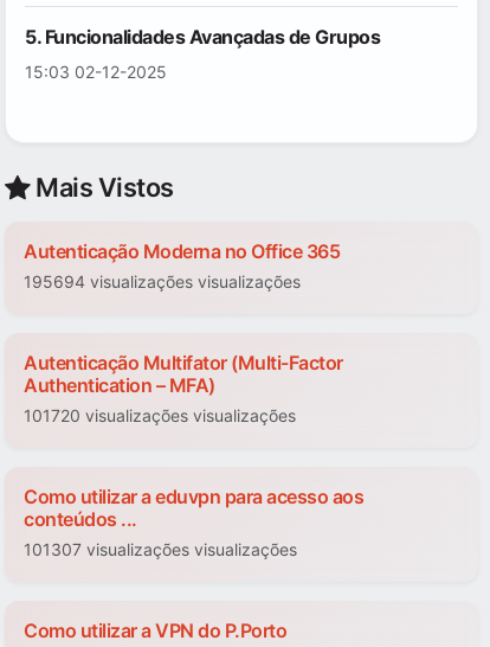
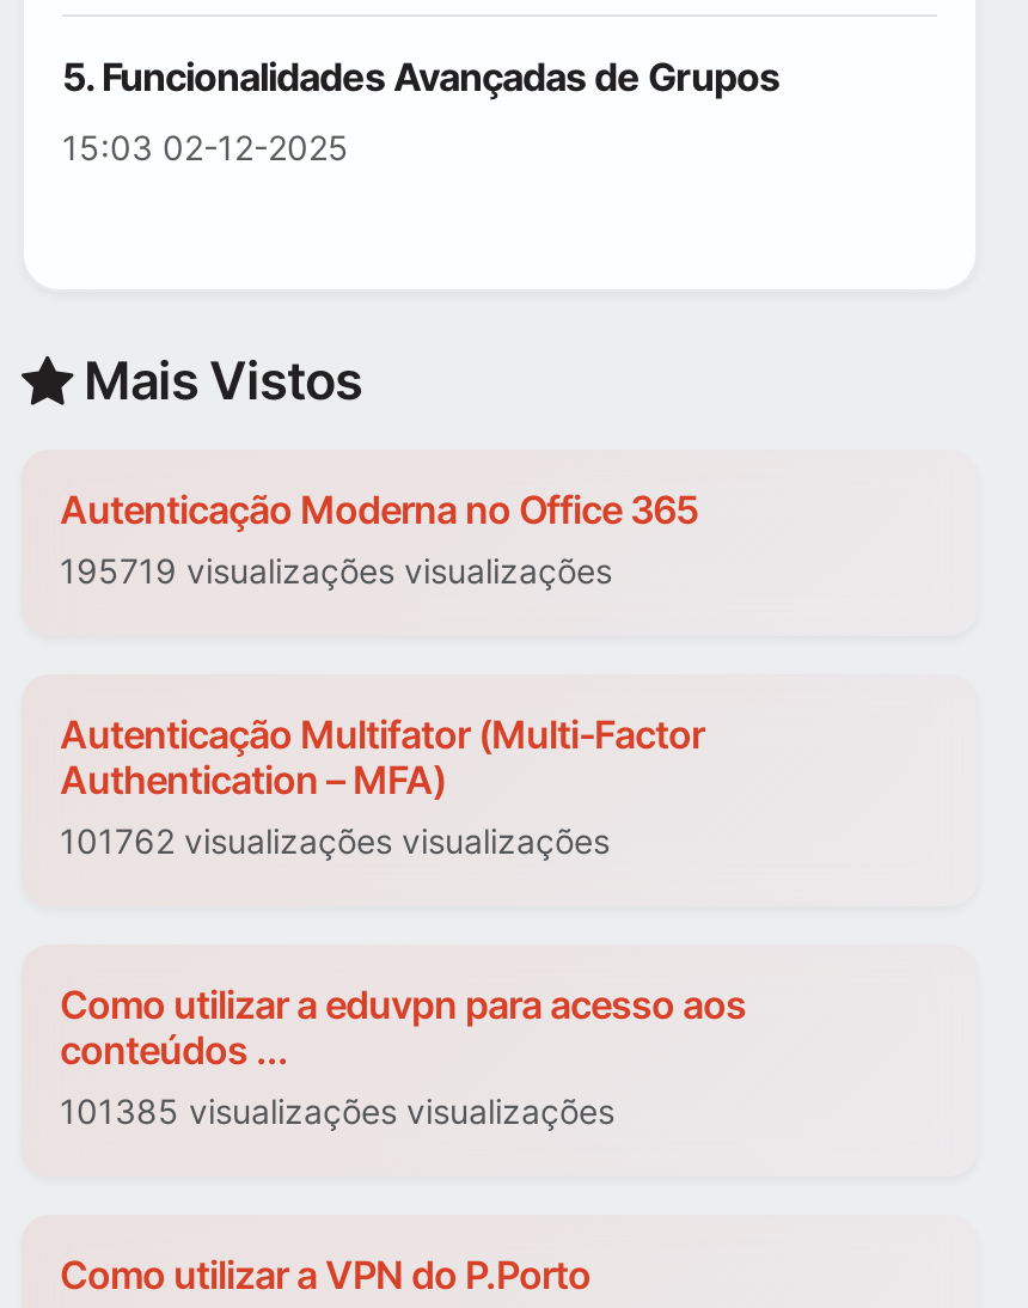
- 195694 visualizações visualizações
+ 195719 visualizações visualizações

- 101720 visualizações visualizações
+ 101762 visualizações visualizações

- 101307 visualizações visualizações
+ 101385 visualizações visualizações
